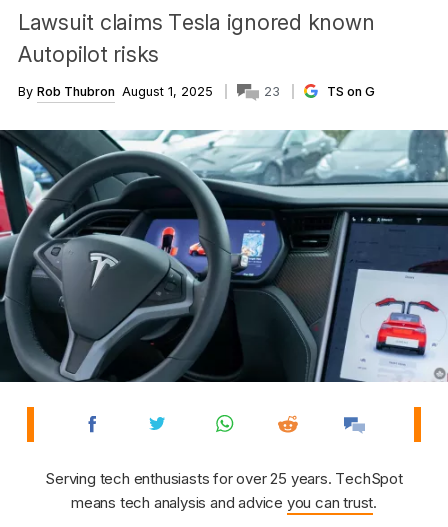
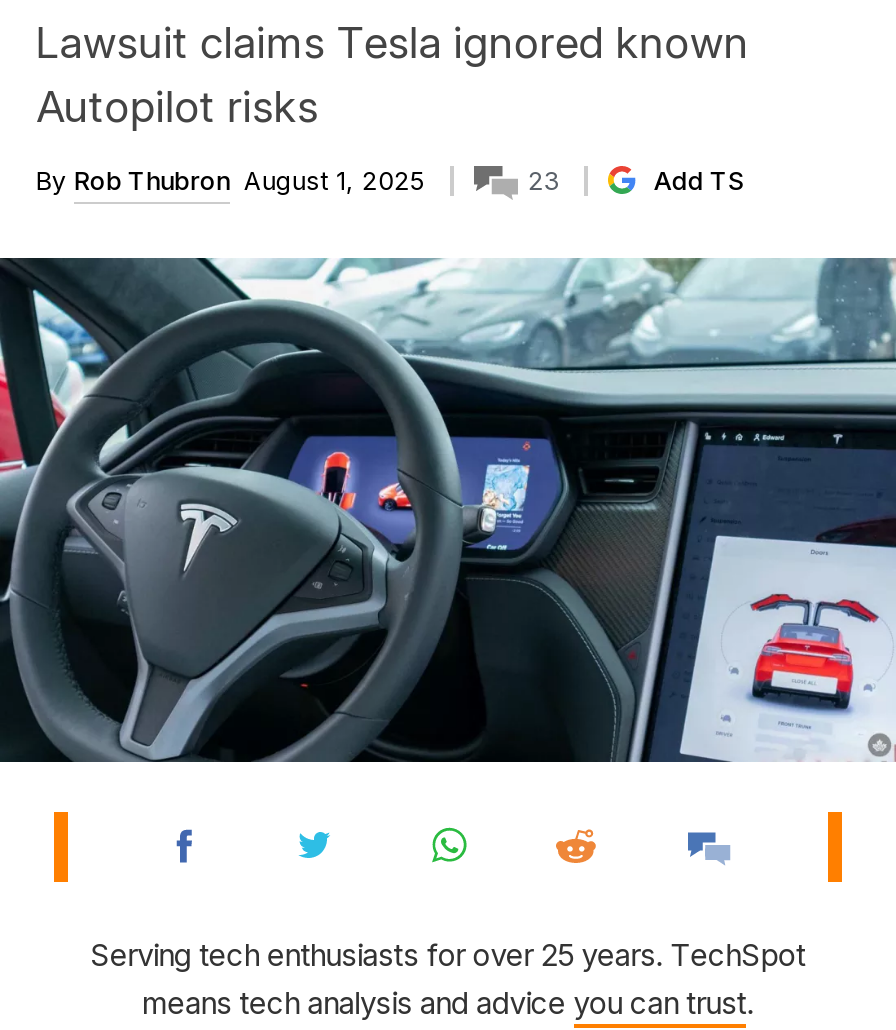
- TS on G
+ Add TS
